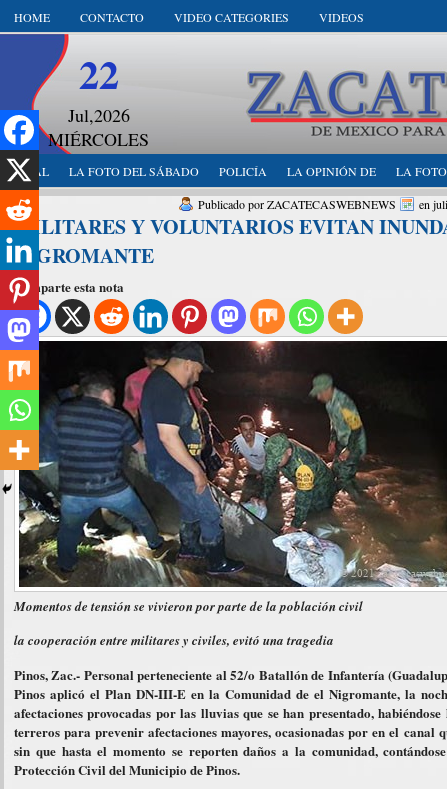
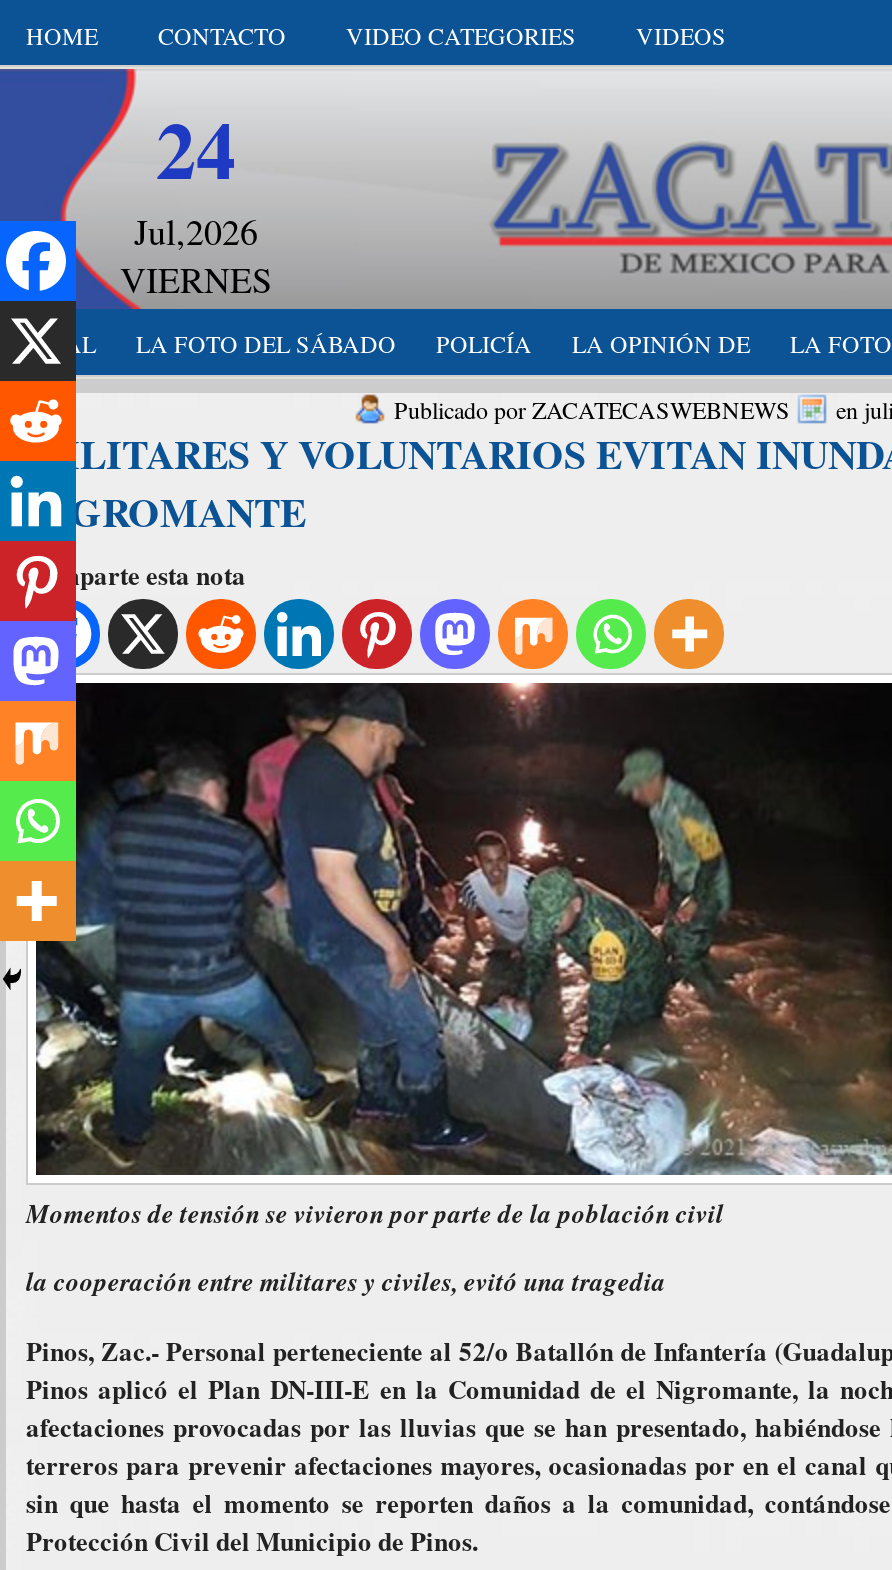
- 22
+ 24

- MIÉRCOLES
+ VIERNES
